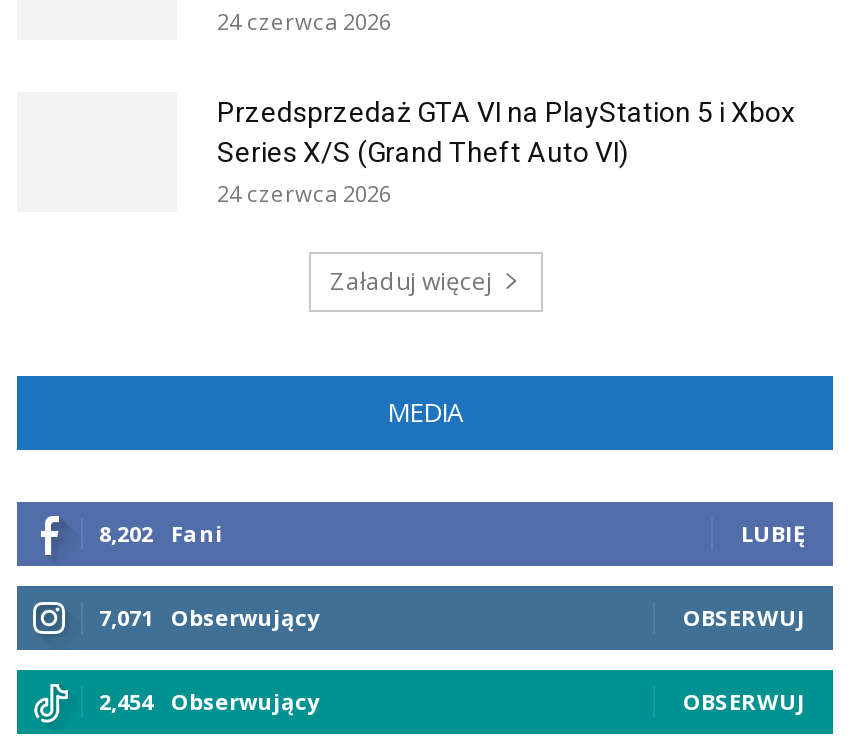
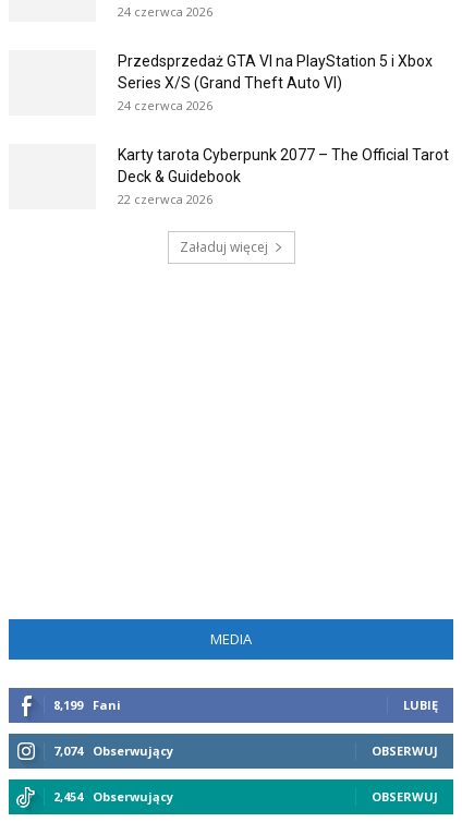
+ Karty tarota Cyberpunk 2077 – The Official Tarot
+ Deck & Guidebook
+ 22 czerwca 2026

- 8,202 Fani
+ 8,199 Fani

- 7,071 Obserwujący
+ 7,074 Obserwujący
